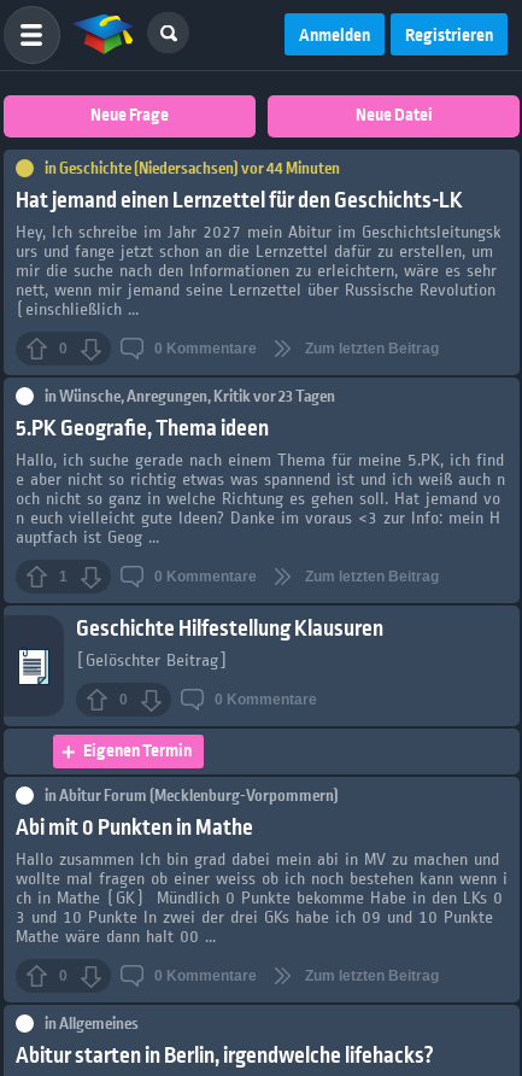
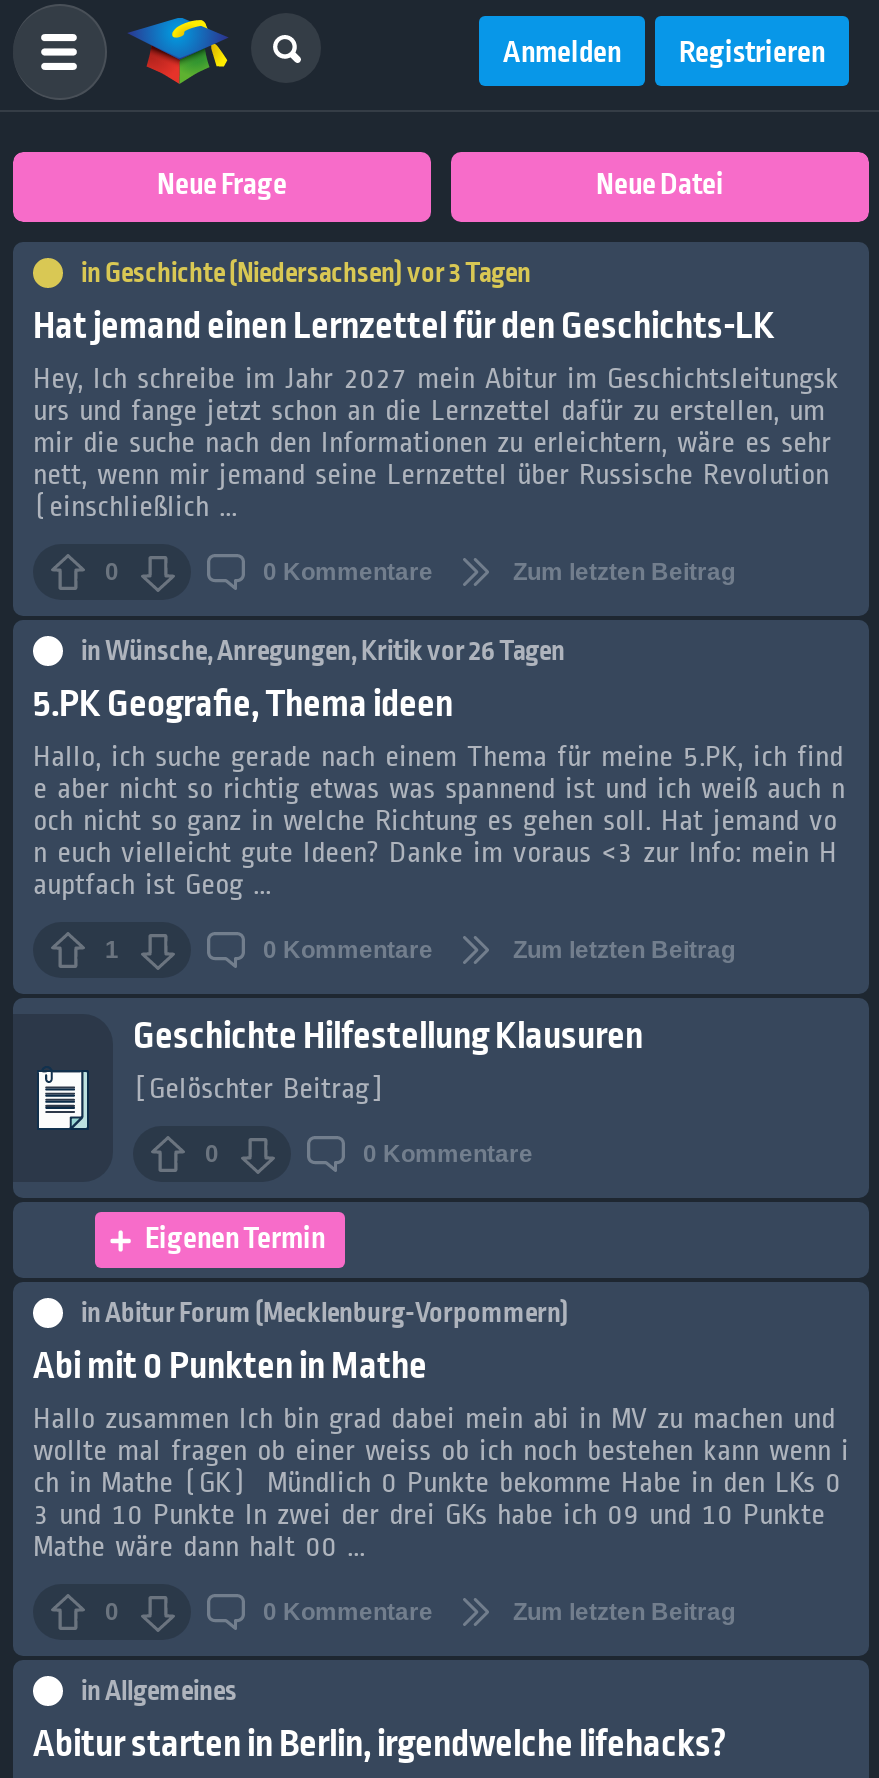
- in Geschichte (Niedersachsen) vor 44 Minuten
+ in Geschichte (Niedersachsen) vor 3 Tagen

- inWünsche, Anregungen, Kritik vor 23 Tagen
+ inWünsche, Anregungen, Kritik vor 26 Tagen
